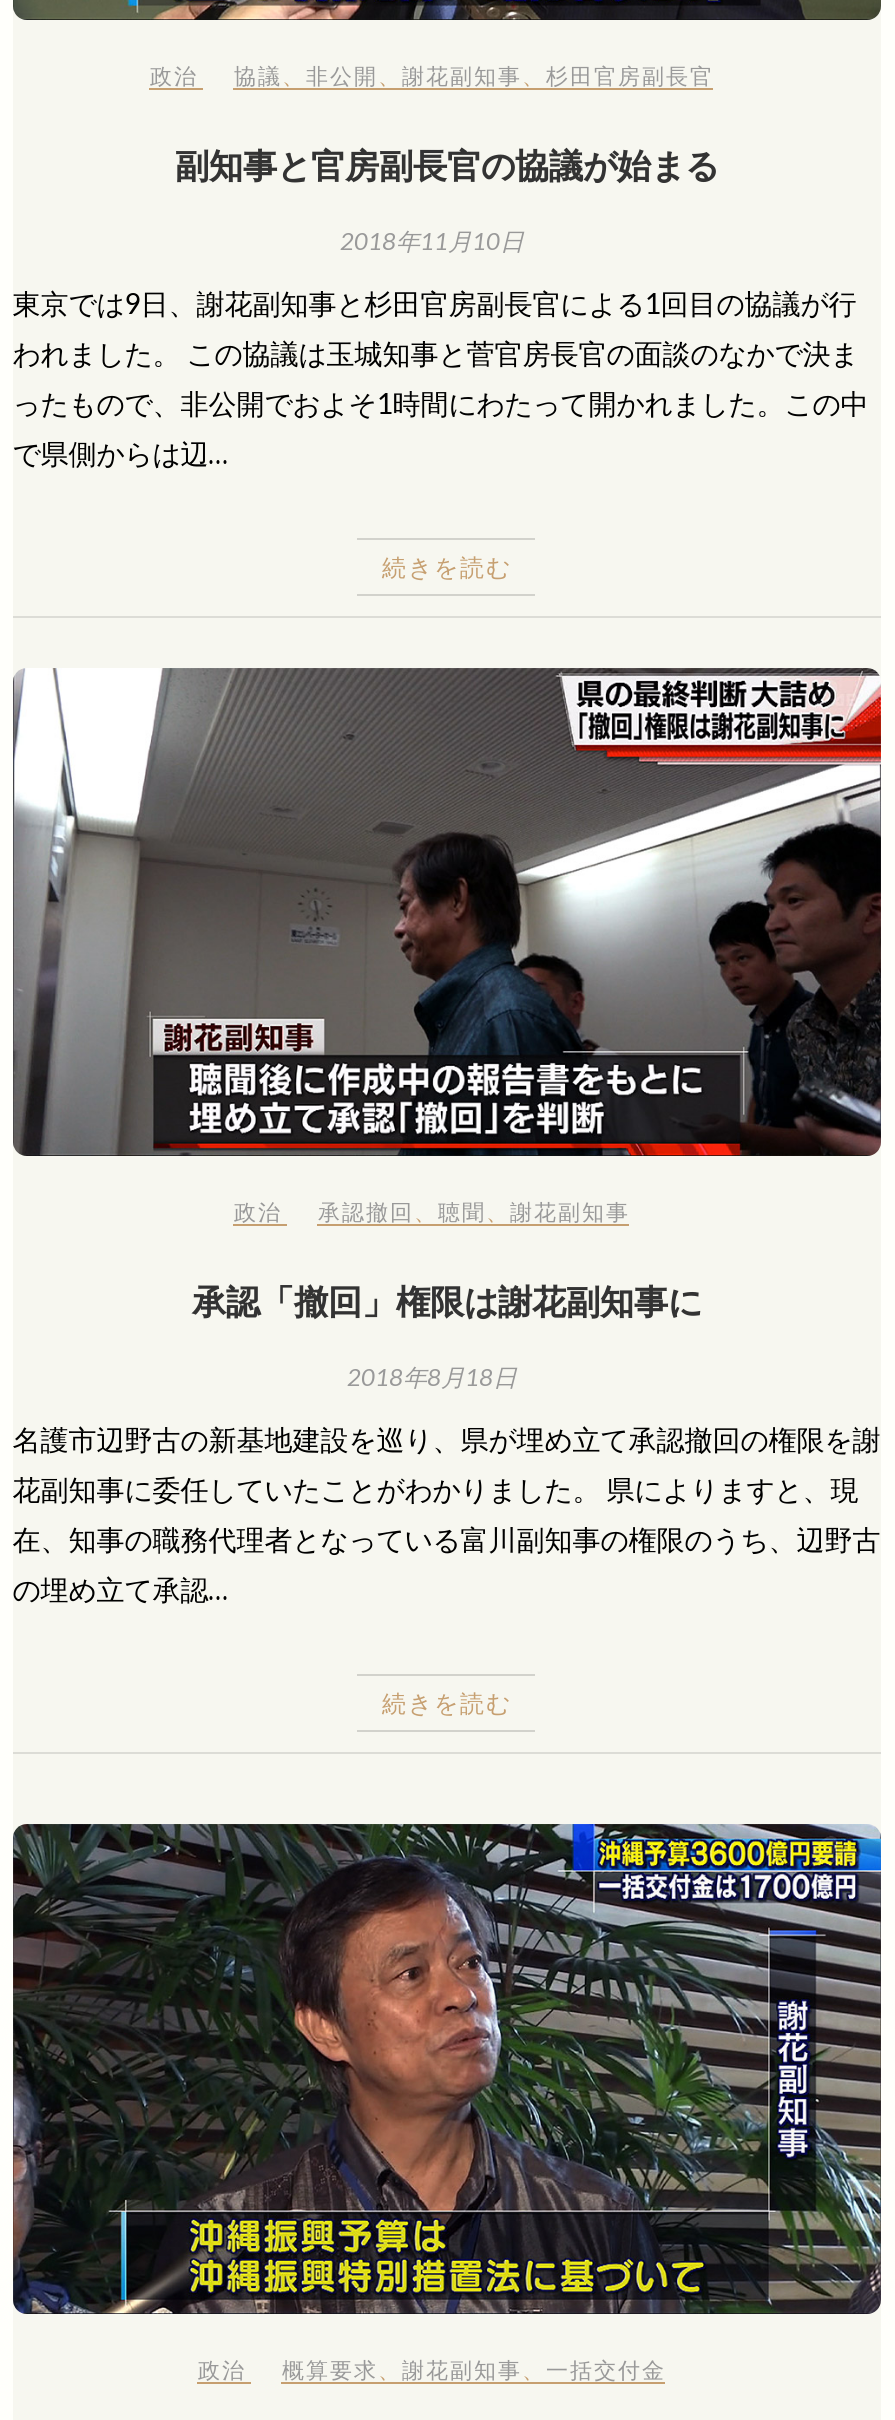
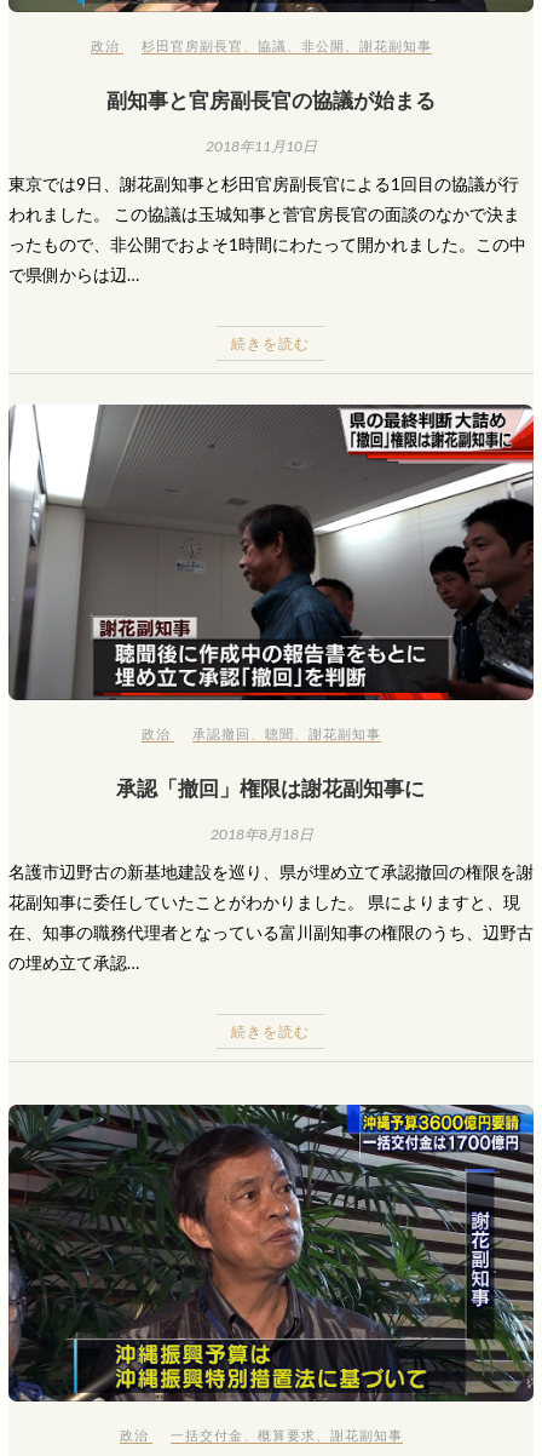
- 協議、非公開、謝花副知事、杉田官房副長官
+ 杉田官房副長官、協議、非公開、謝花副知事

- 概算要求、謝花副知事、一括交付金
+ 一括交付金、概算要求、謝花副知事
